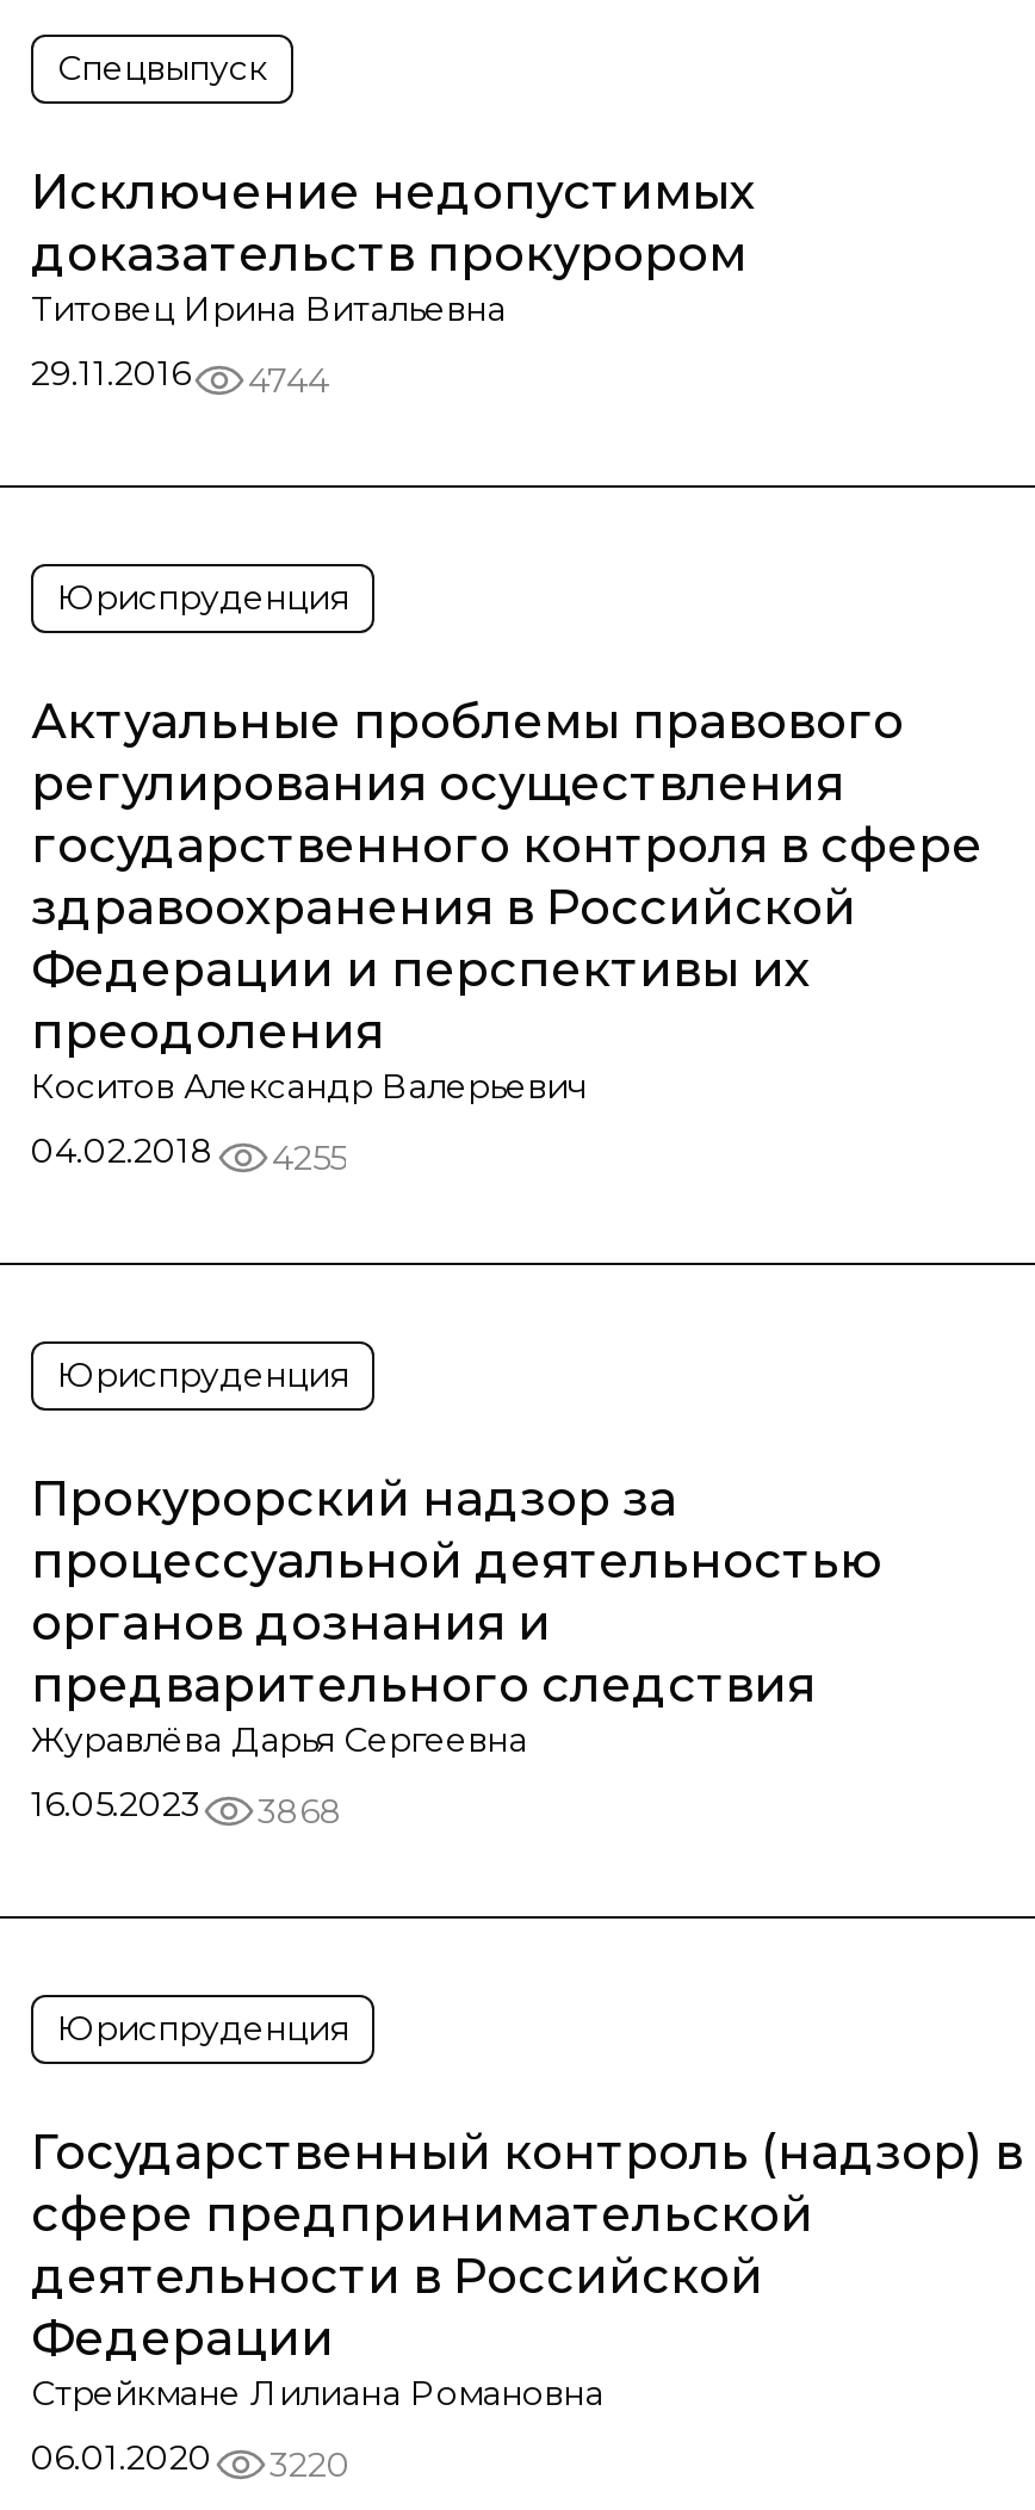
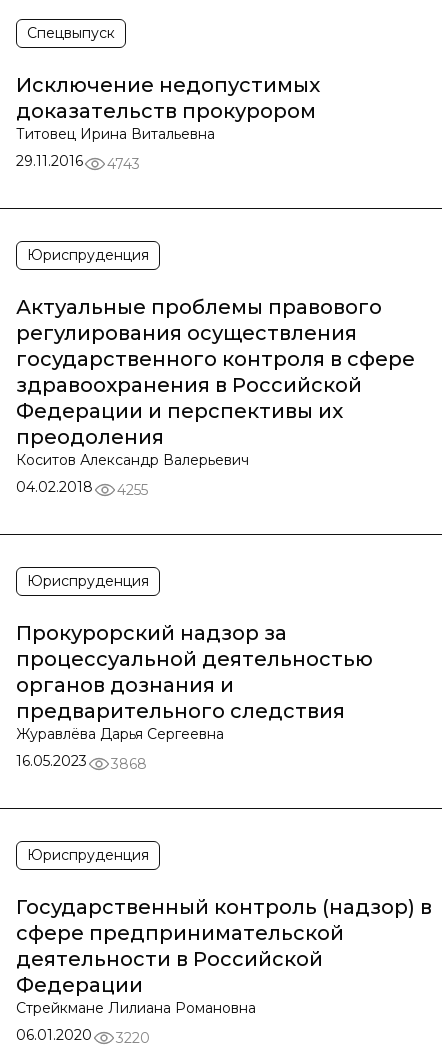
- 29.11.2016 4744
+ 29.11.2016 4743
